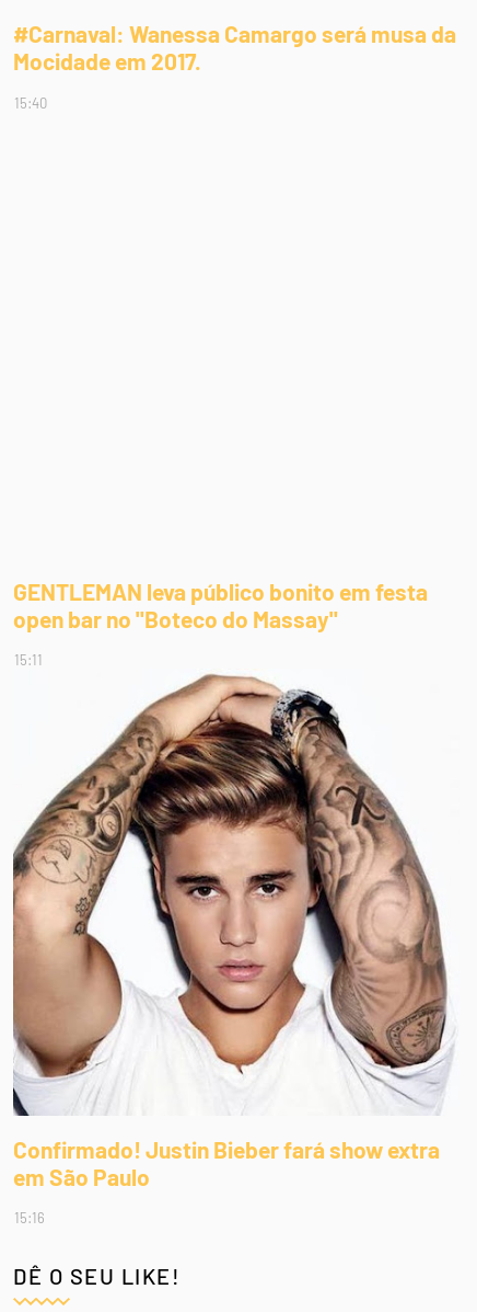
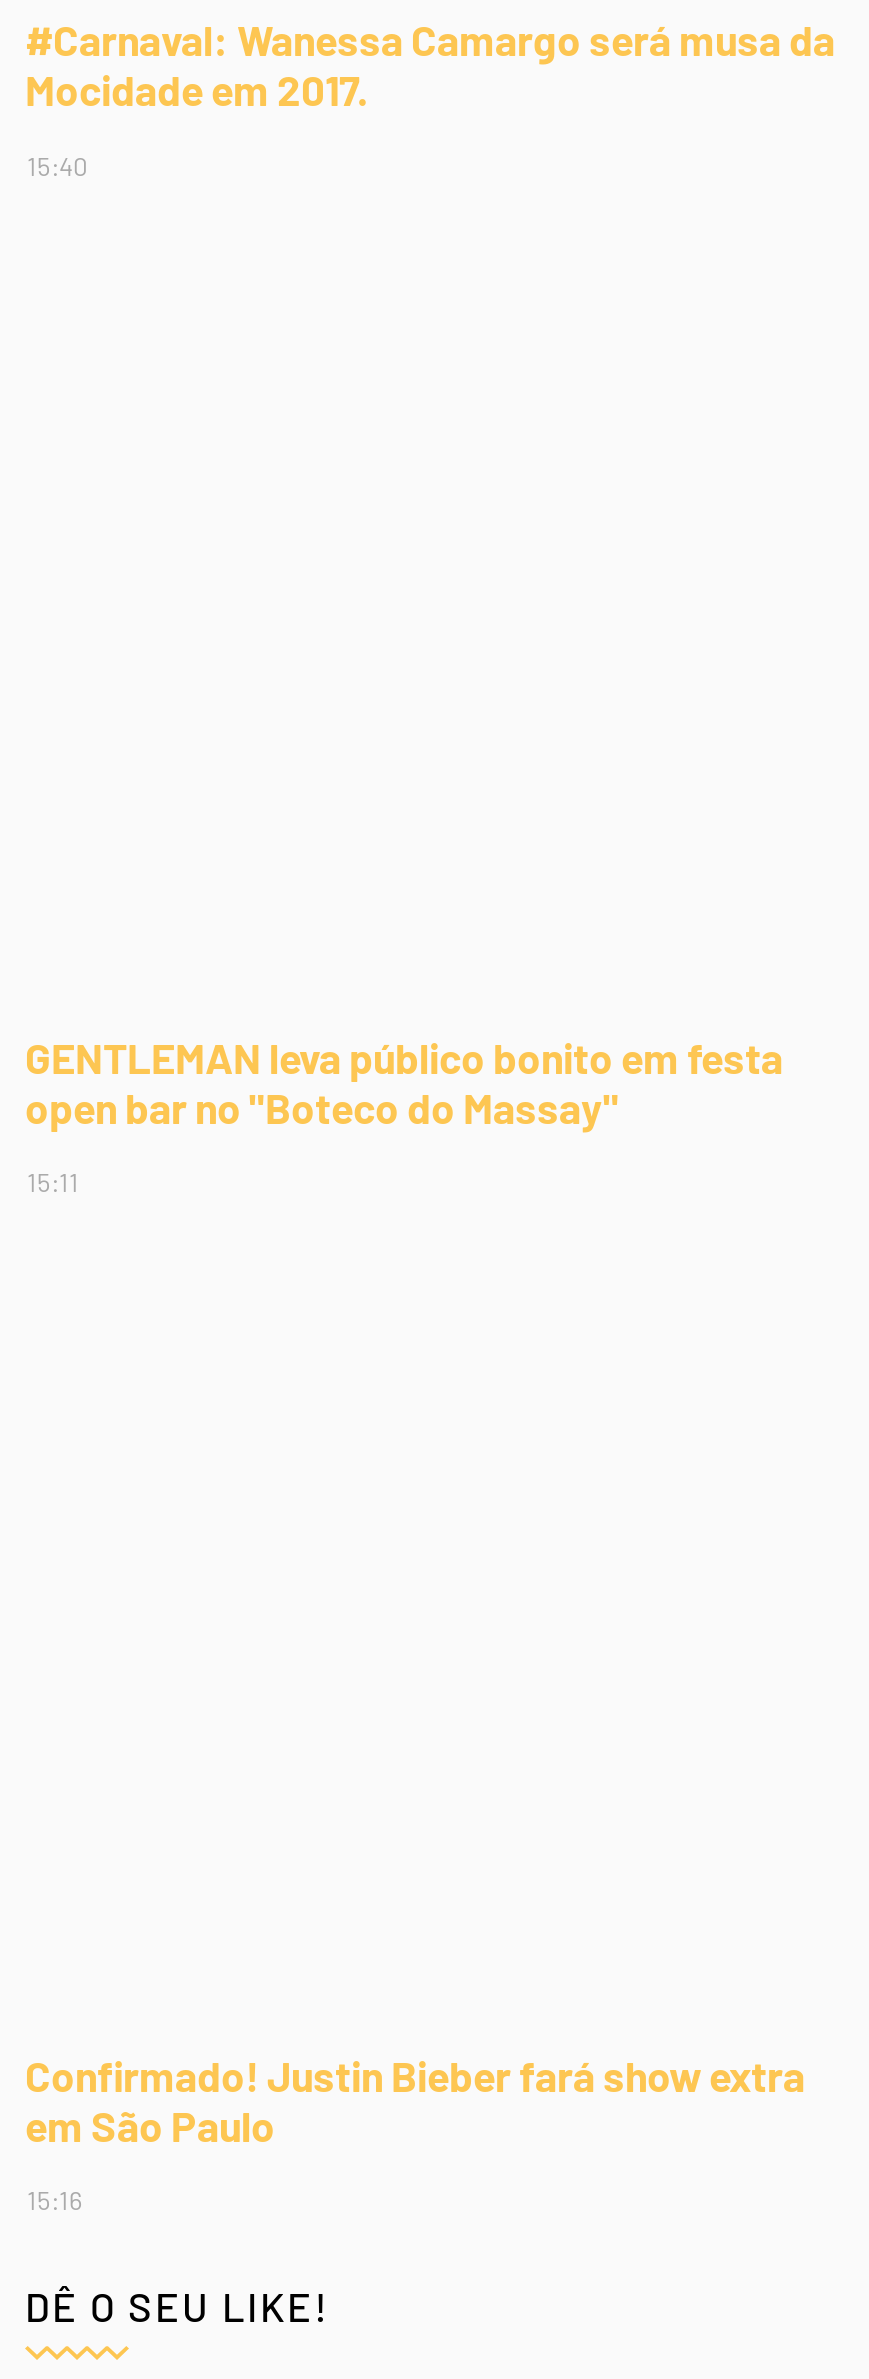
- [image]
